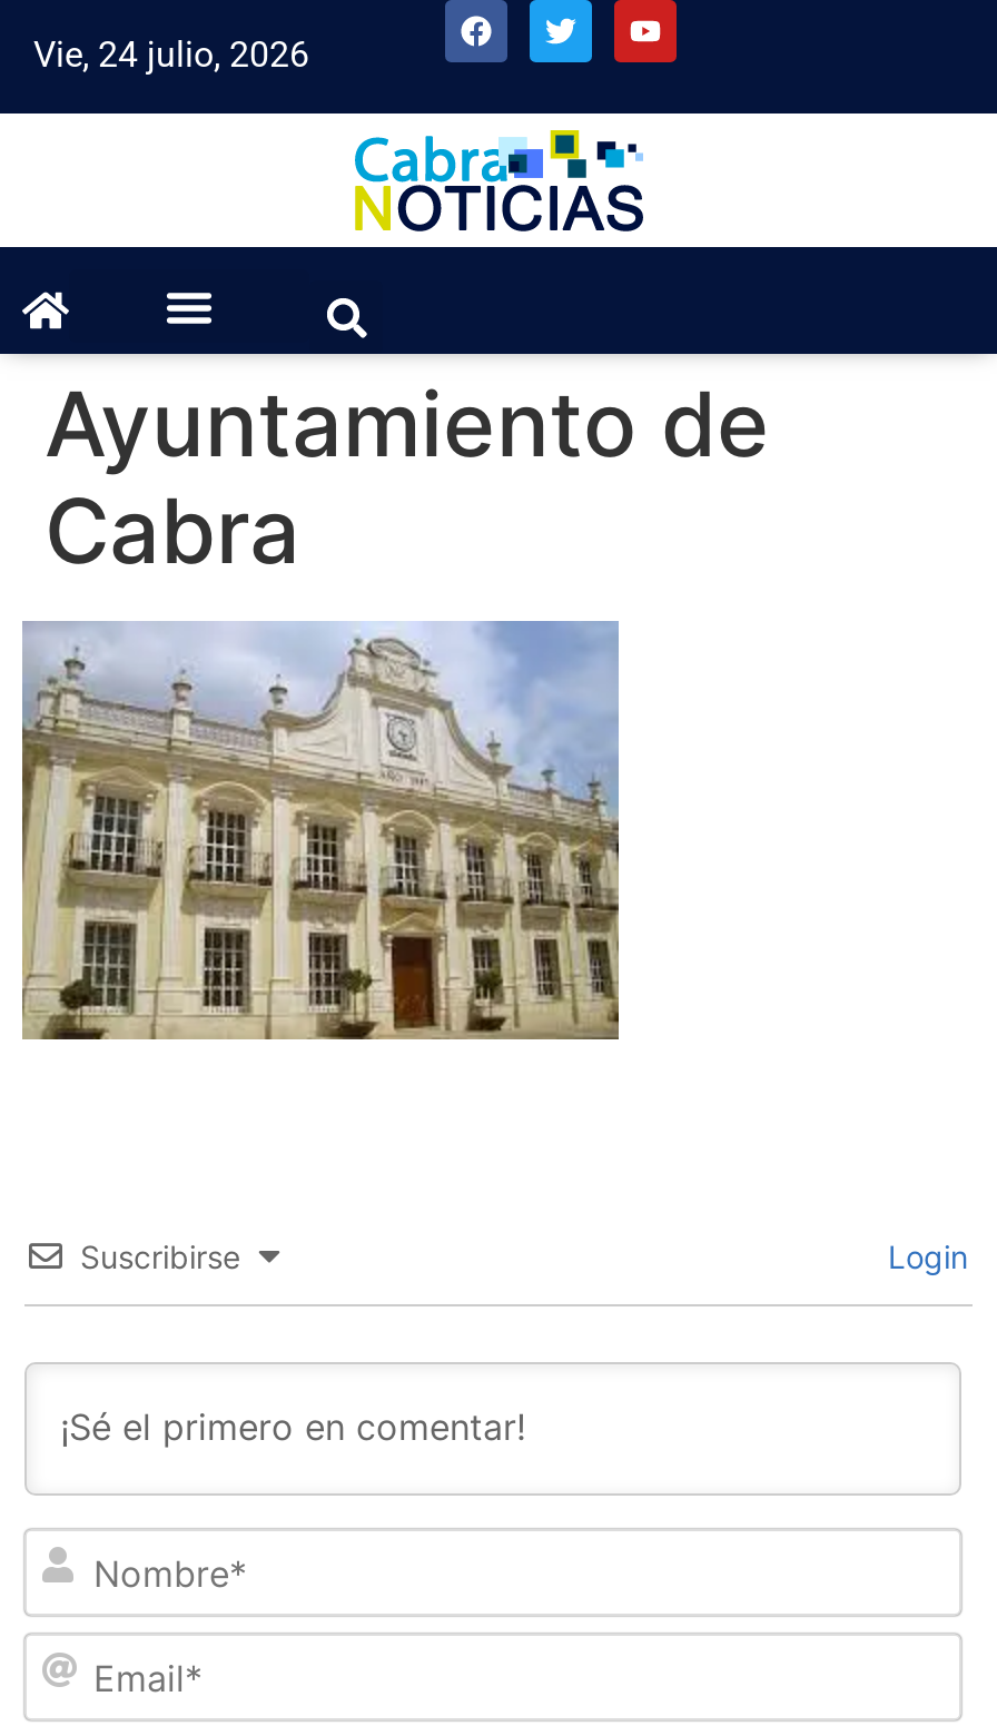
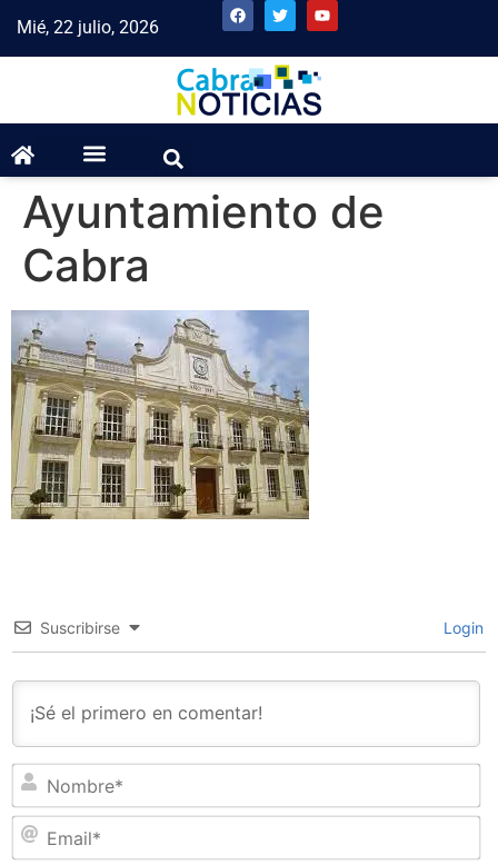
- Vie, 24 julio, 2026
+ Mié, 22 julio, 2026
